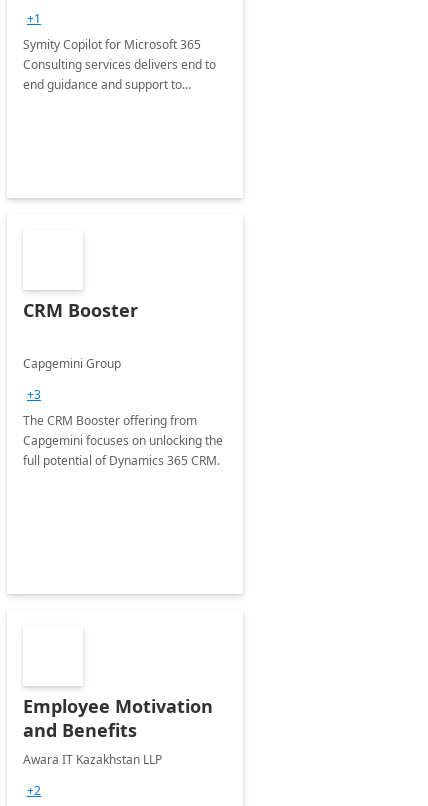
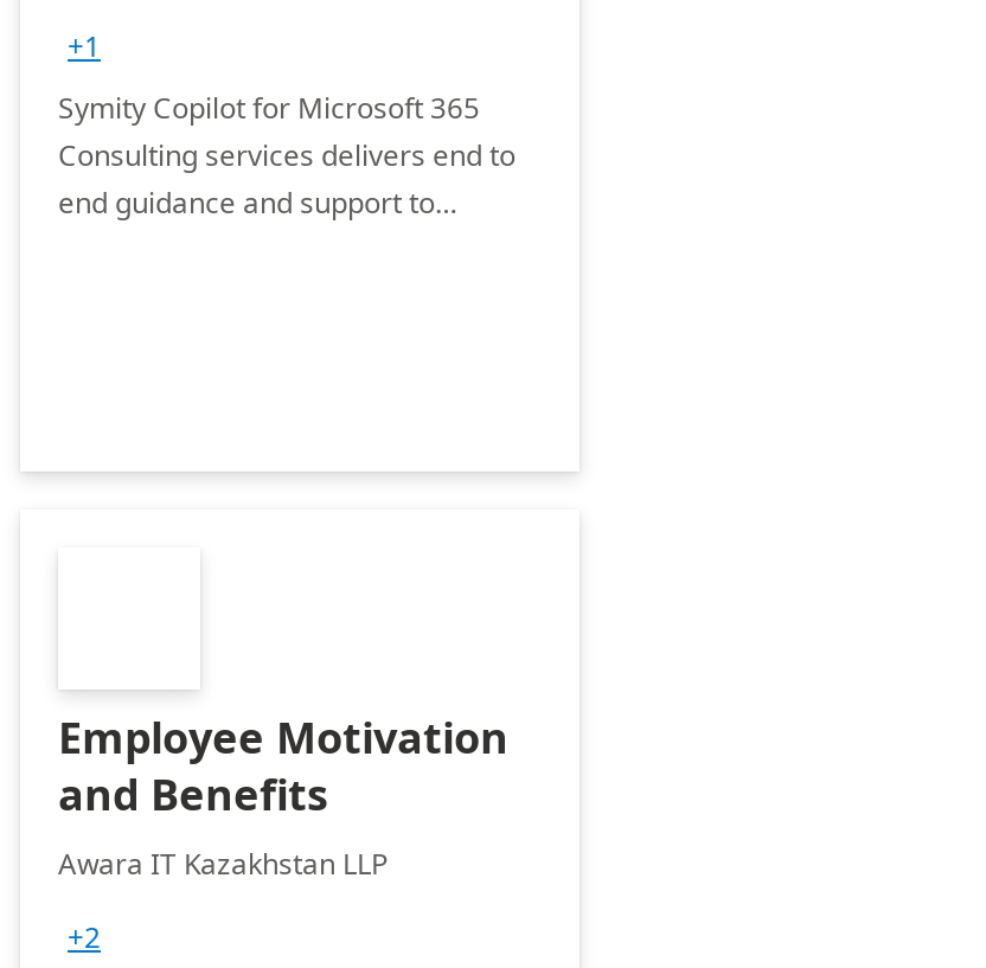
- CRM Booster
- Capgemini Group
- +3
- The CRM Booster offering from
- Capgemini focuses on unlocking the
- full potential of Dynamics 365 CRM.
